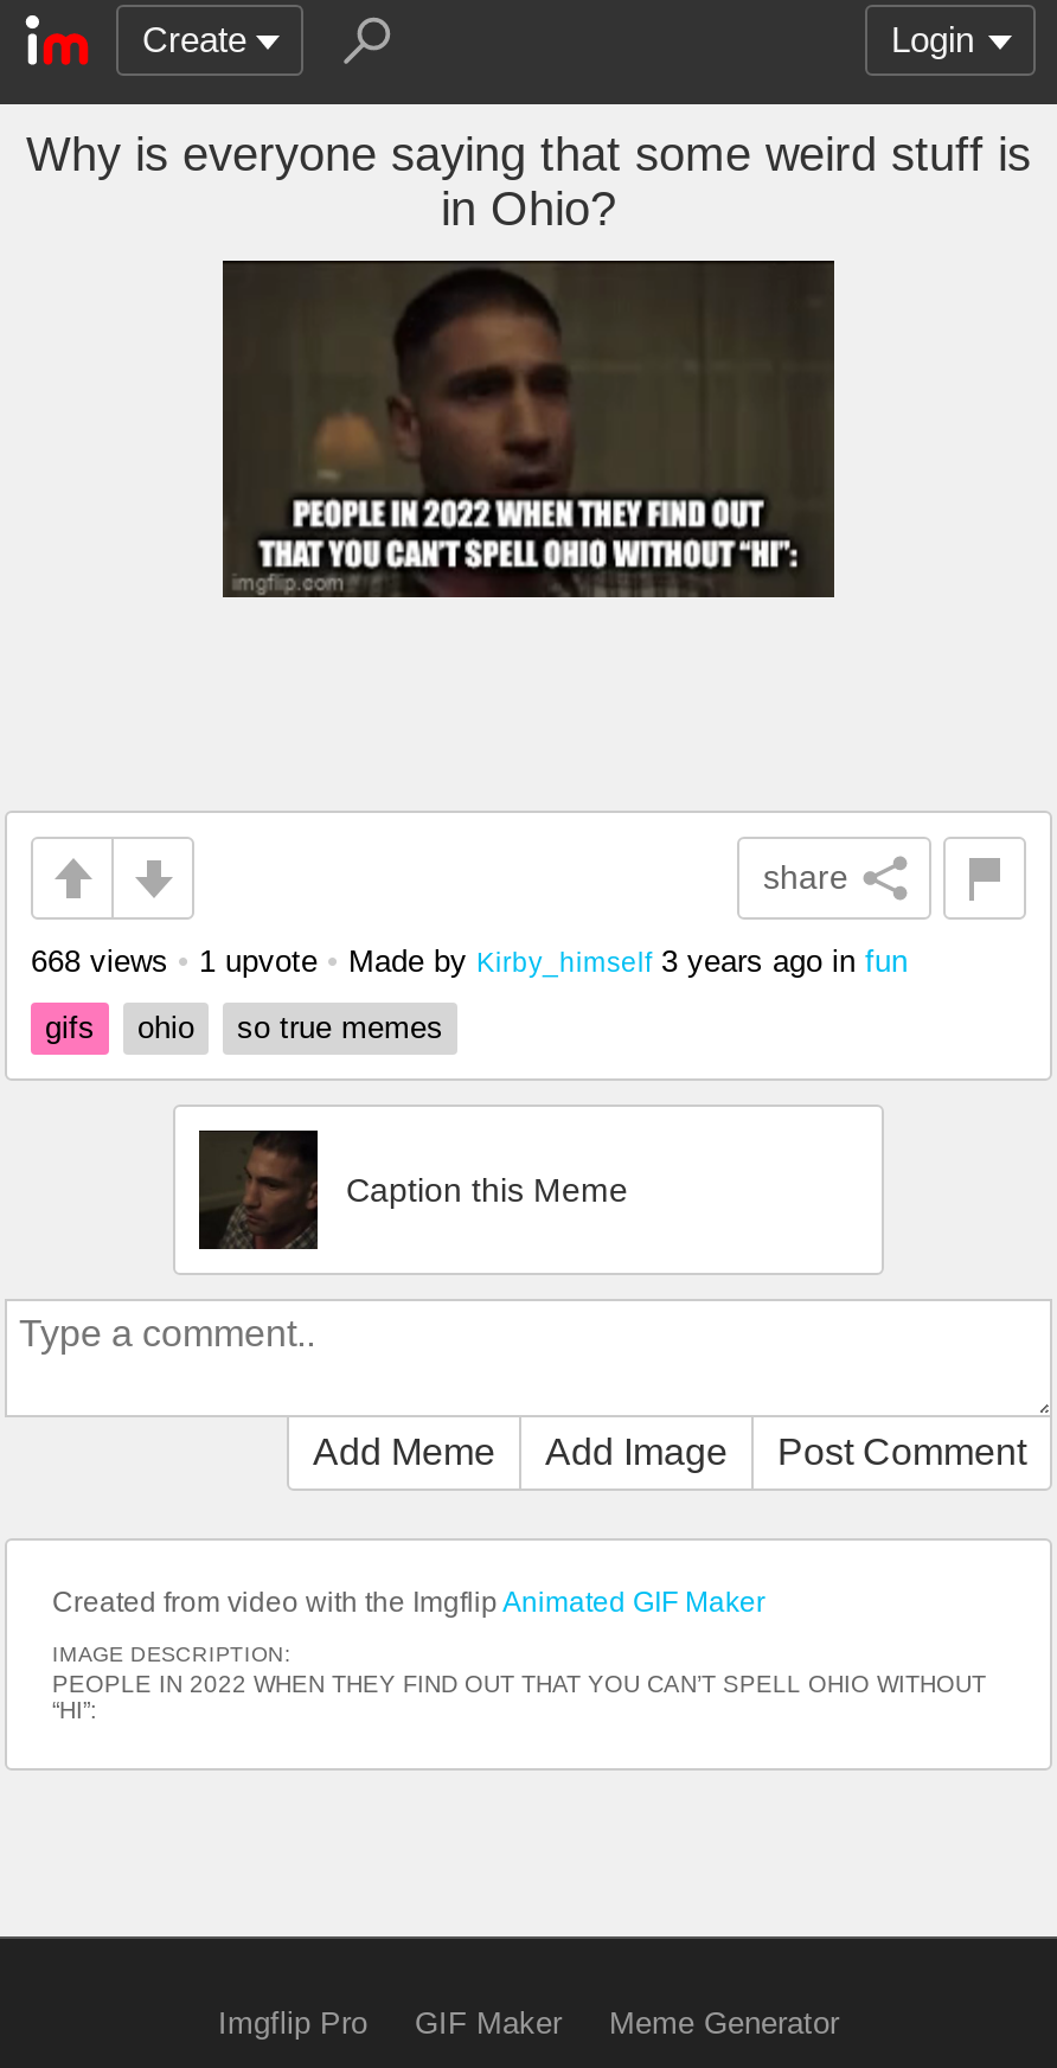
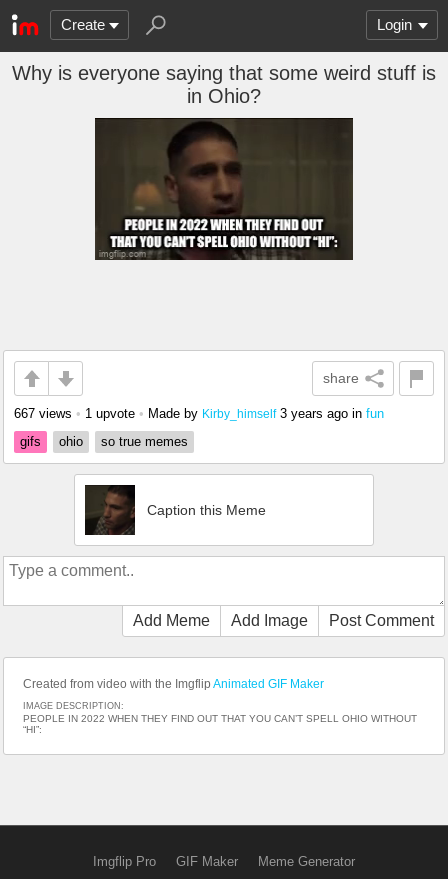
- 668 views • 1 upvote • Made by Kirby_himself 3 years ago in fun
+ 667 views • 1 upvote • Made by Kirby_himself 3 years ago in fun
